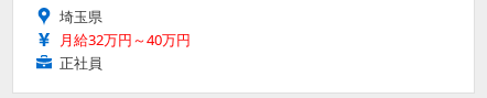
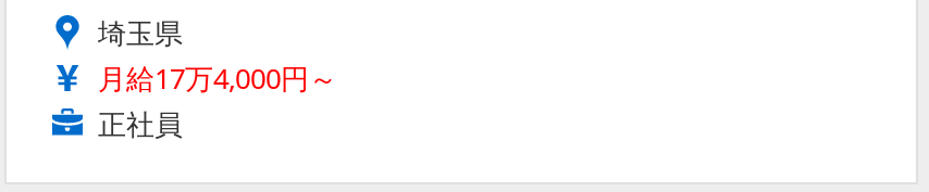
- 月給32万円～40万円
+ 月給17万4,000円～
